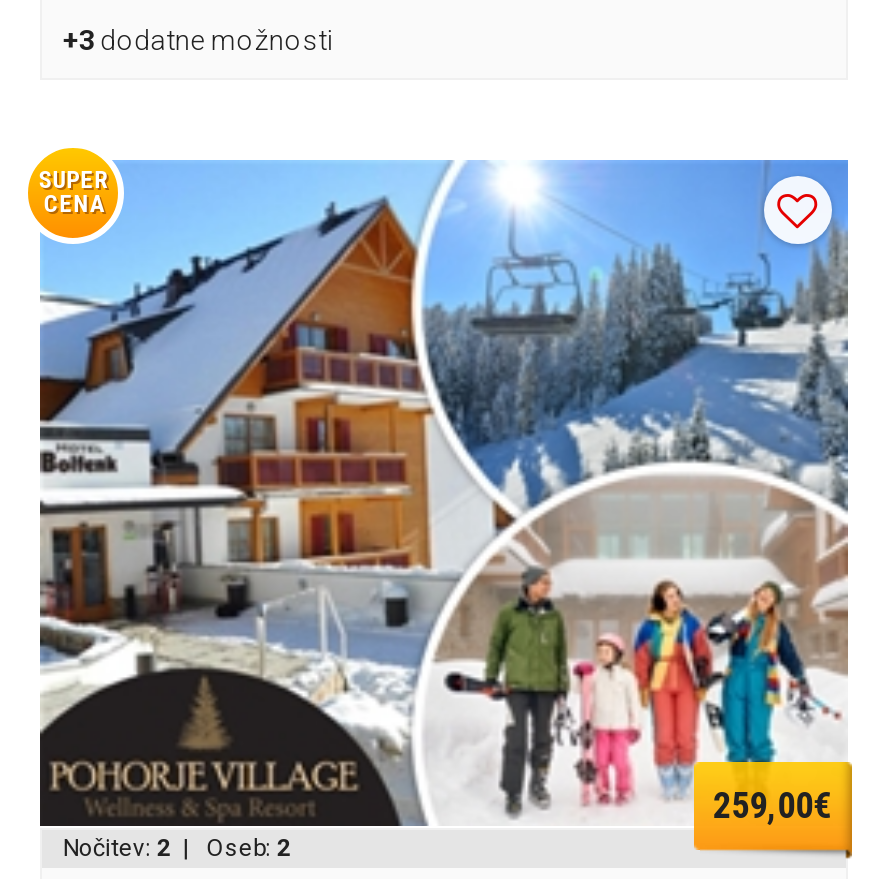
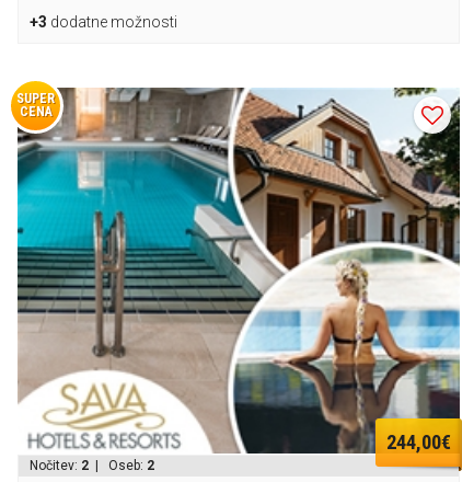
- [image]
- 259,00€
+ [image]
+ 244,00€
